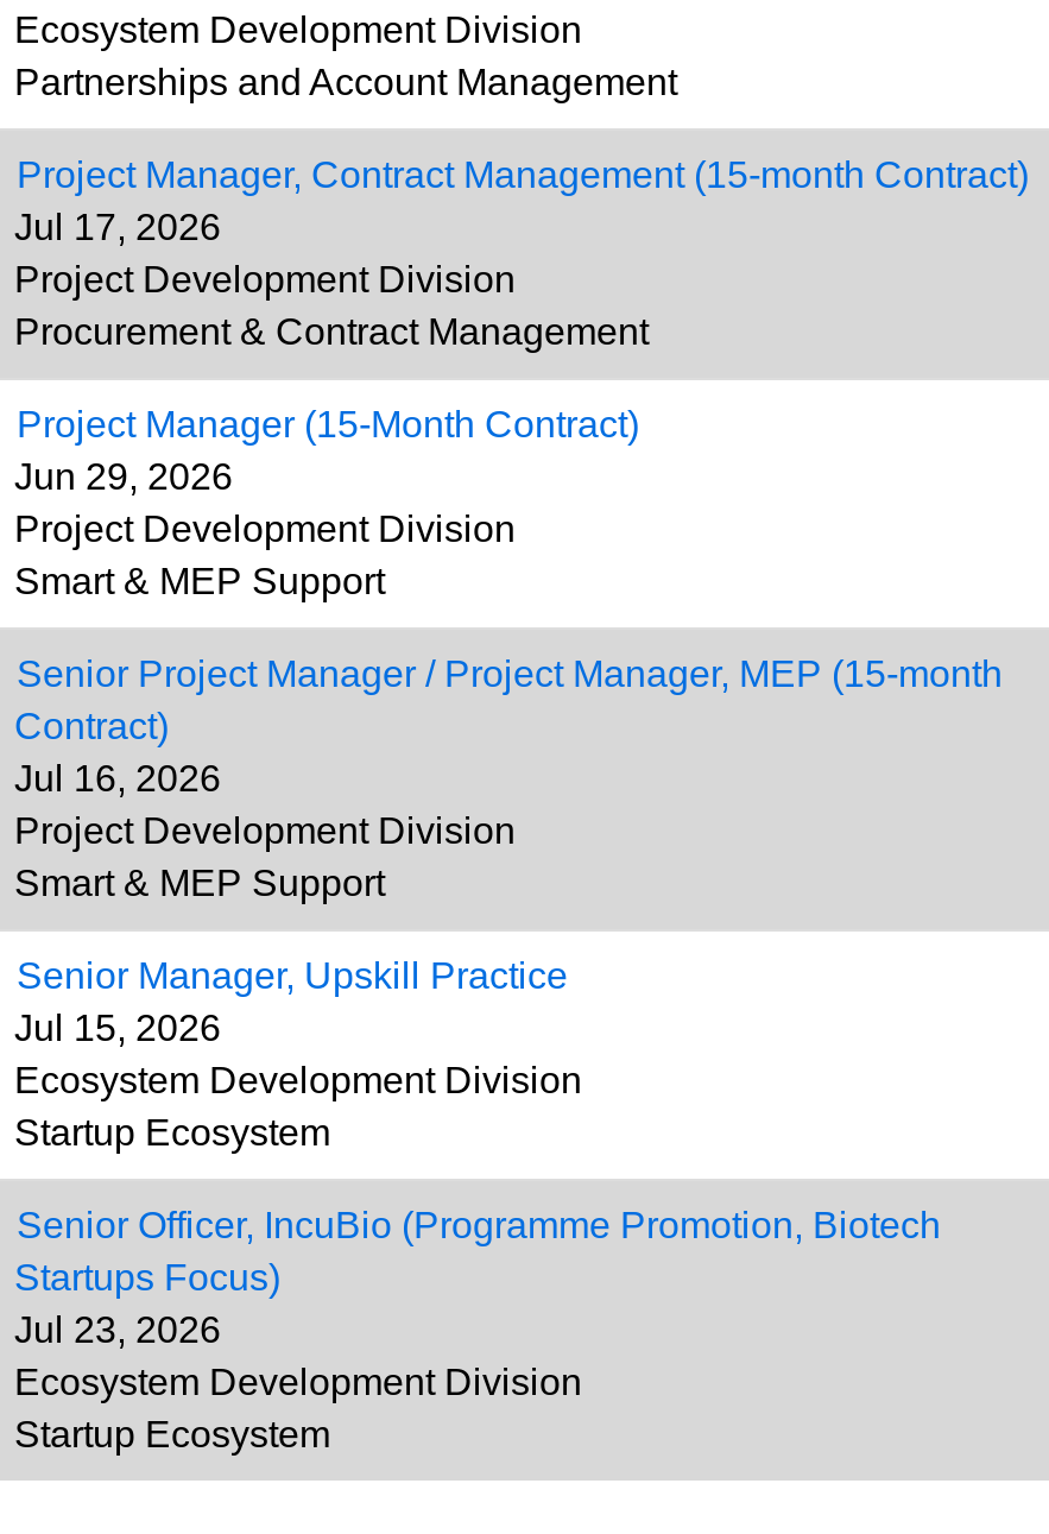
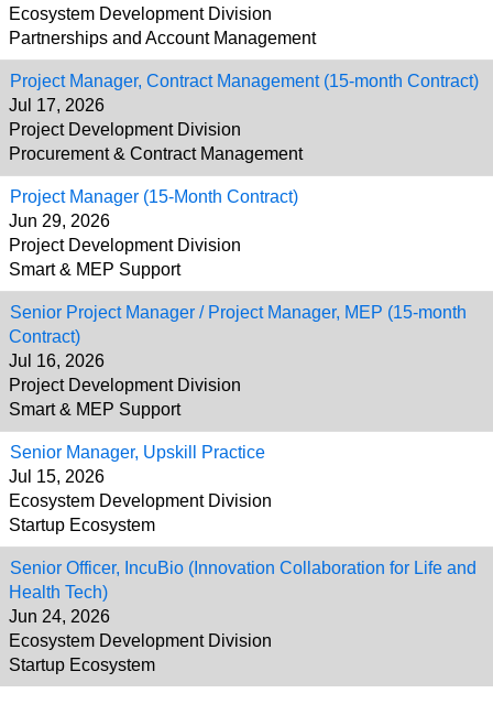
- Senior Officer, IncuBio (Programme Promotion, Biotech
- Startups Focus)
- Jul 23, 2026
+ Senior Officer, IncuBio (Innovation Collaboration for Life and
+ Health Tech)
+ Jun 24, 2026
